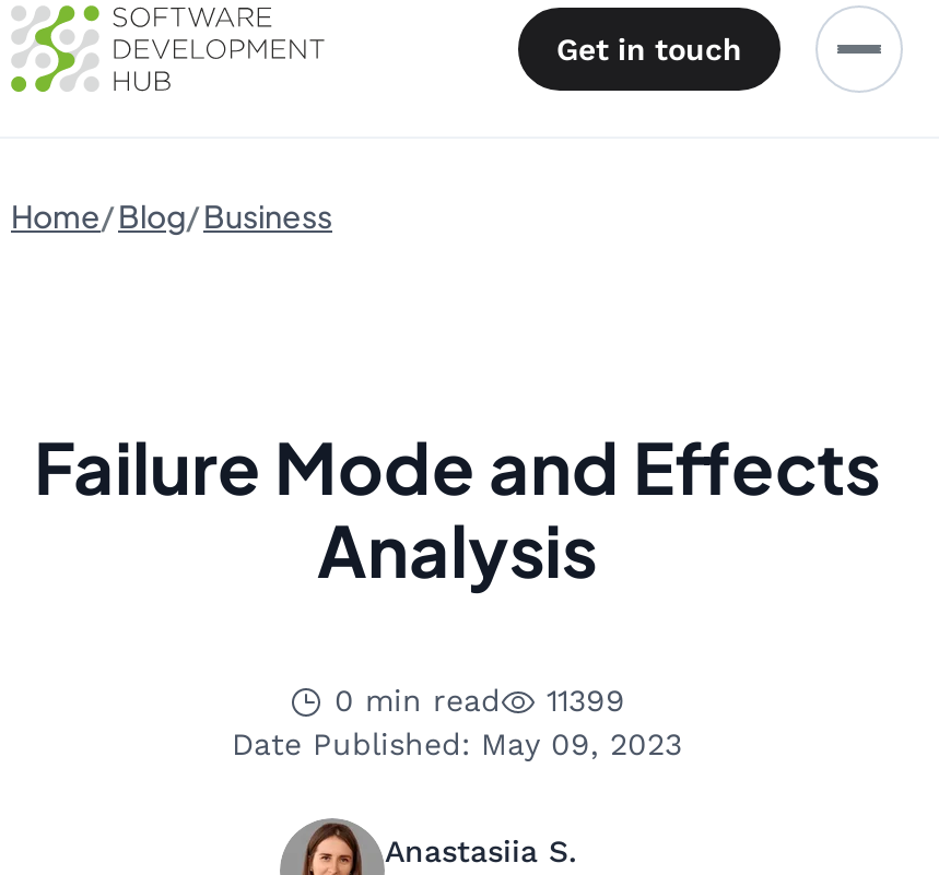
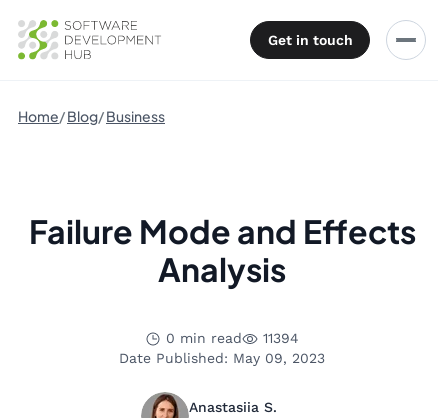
- 11399
+ 11394
